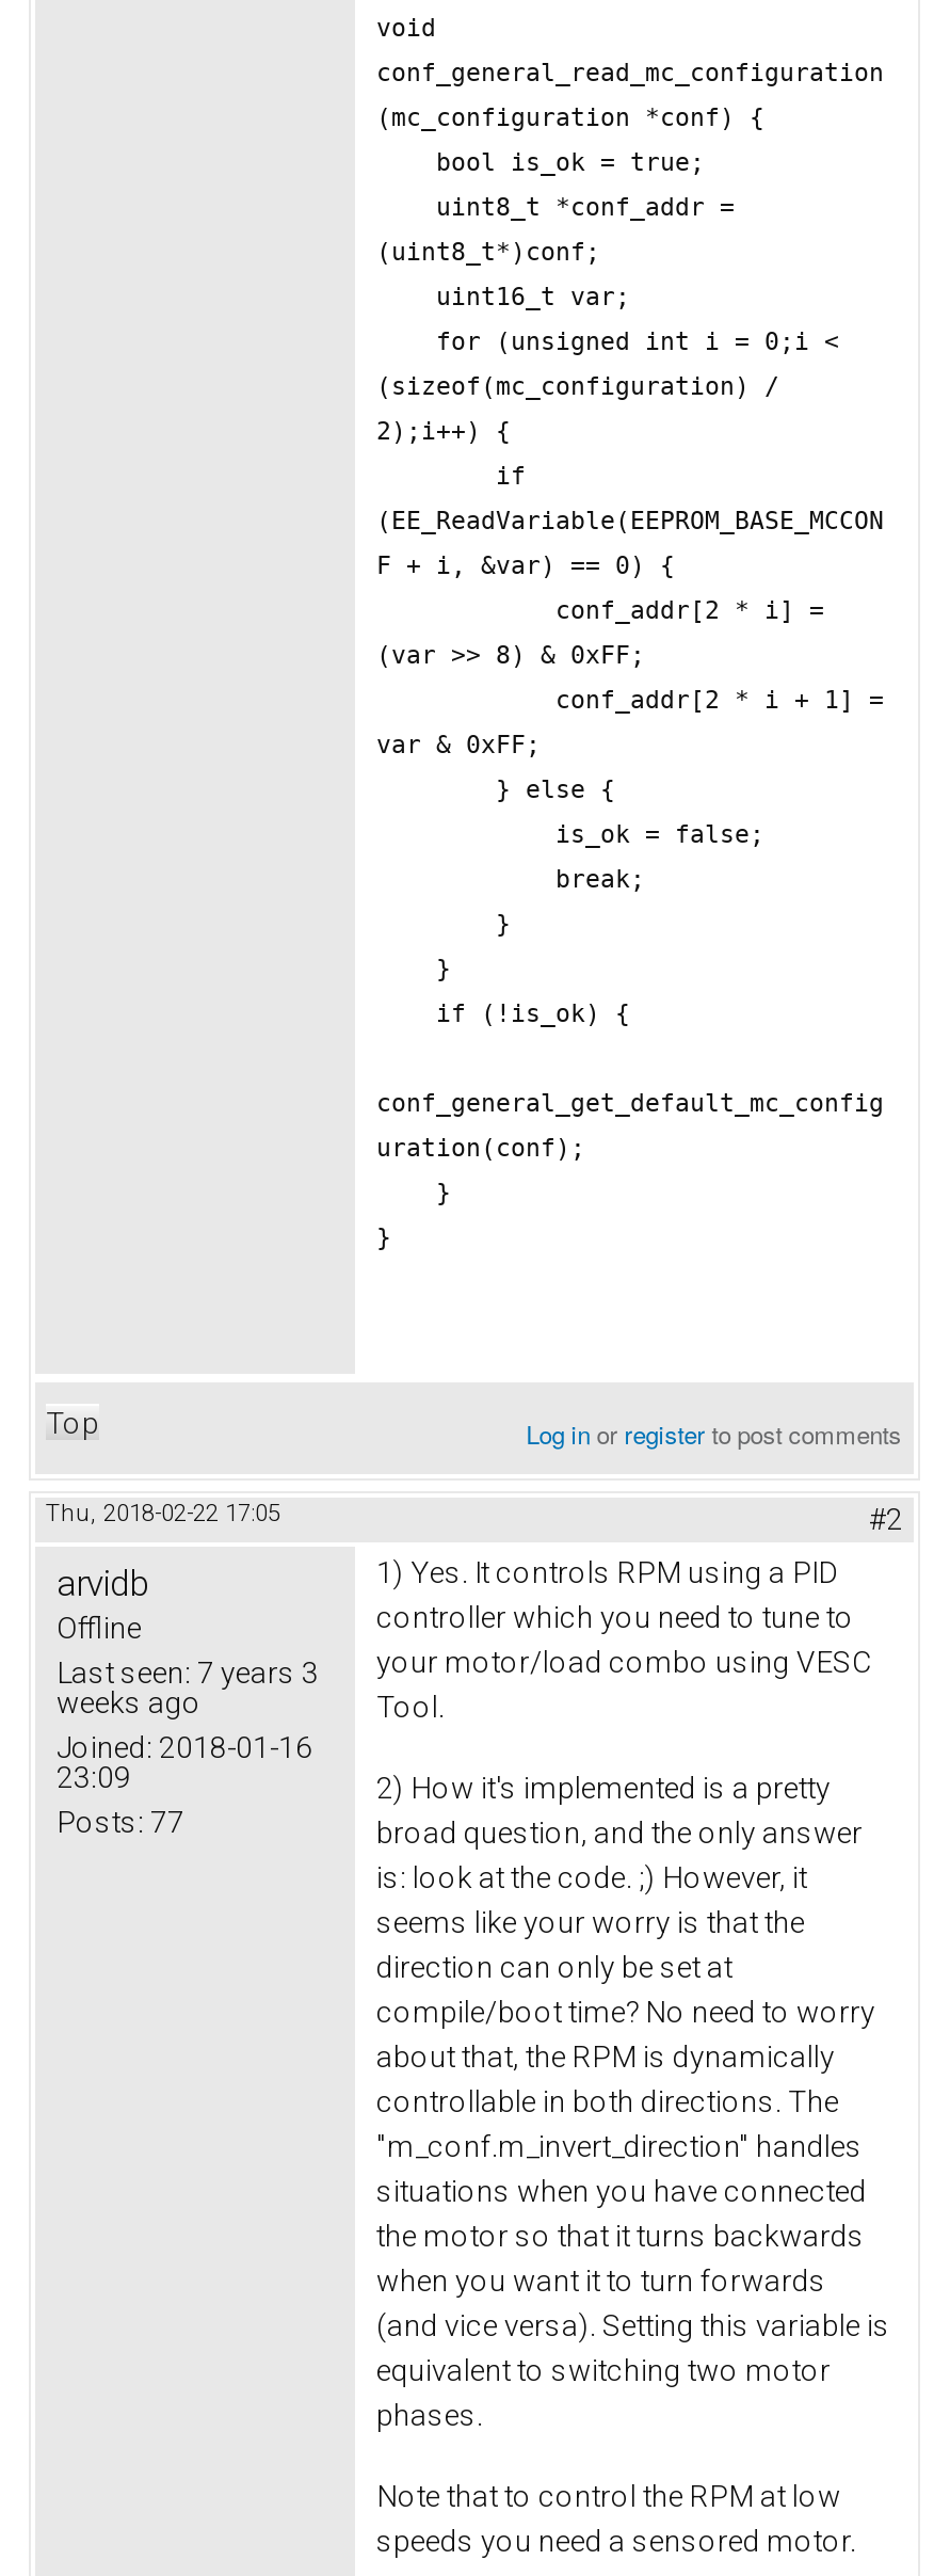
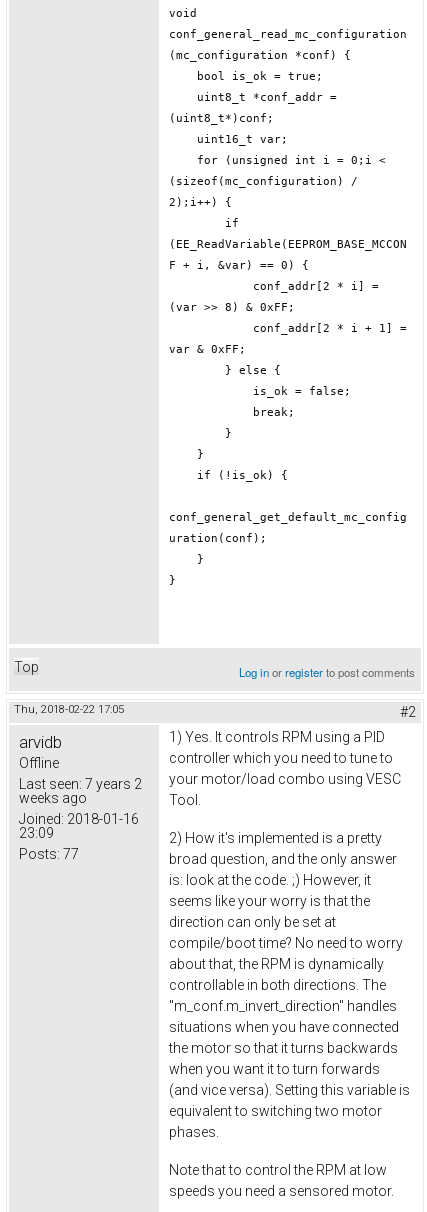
- Last seen: 7 years 3
+ Last seen: 7 years 2
